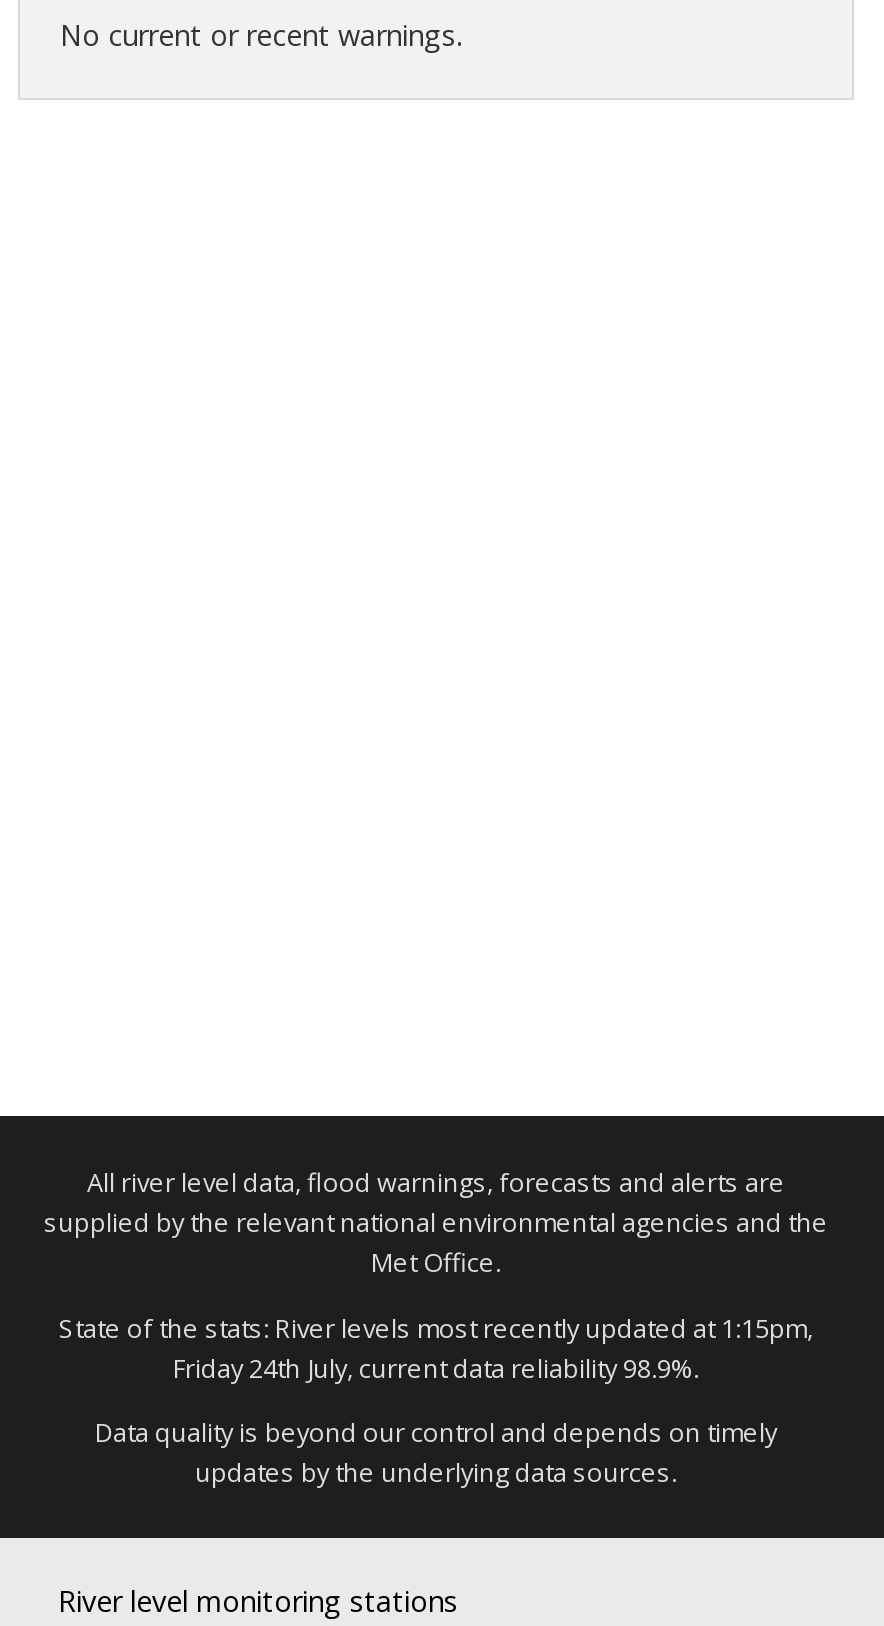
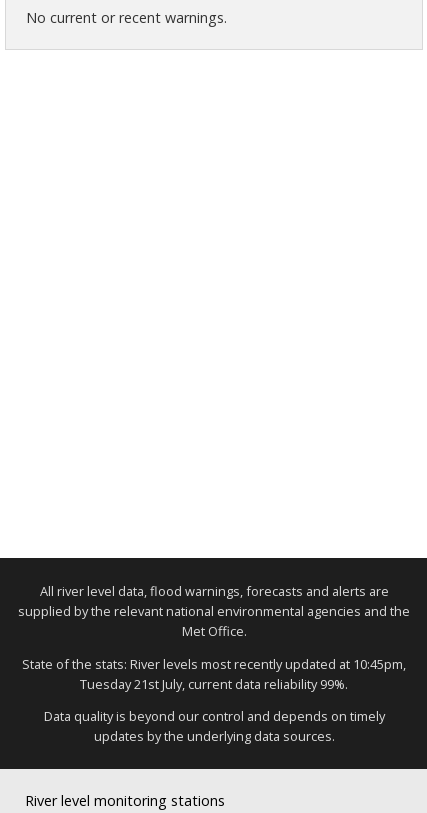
- State of the stats: River levels most recently updated at 1:15pm,
+ State of the stats: River levels most recently updated at 10:45pm,

- Friday 24th July, current data reliability 98.9%.
+ Tuesday 21st July, current data reliability 99%.
